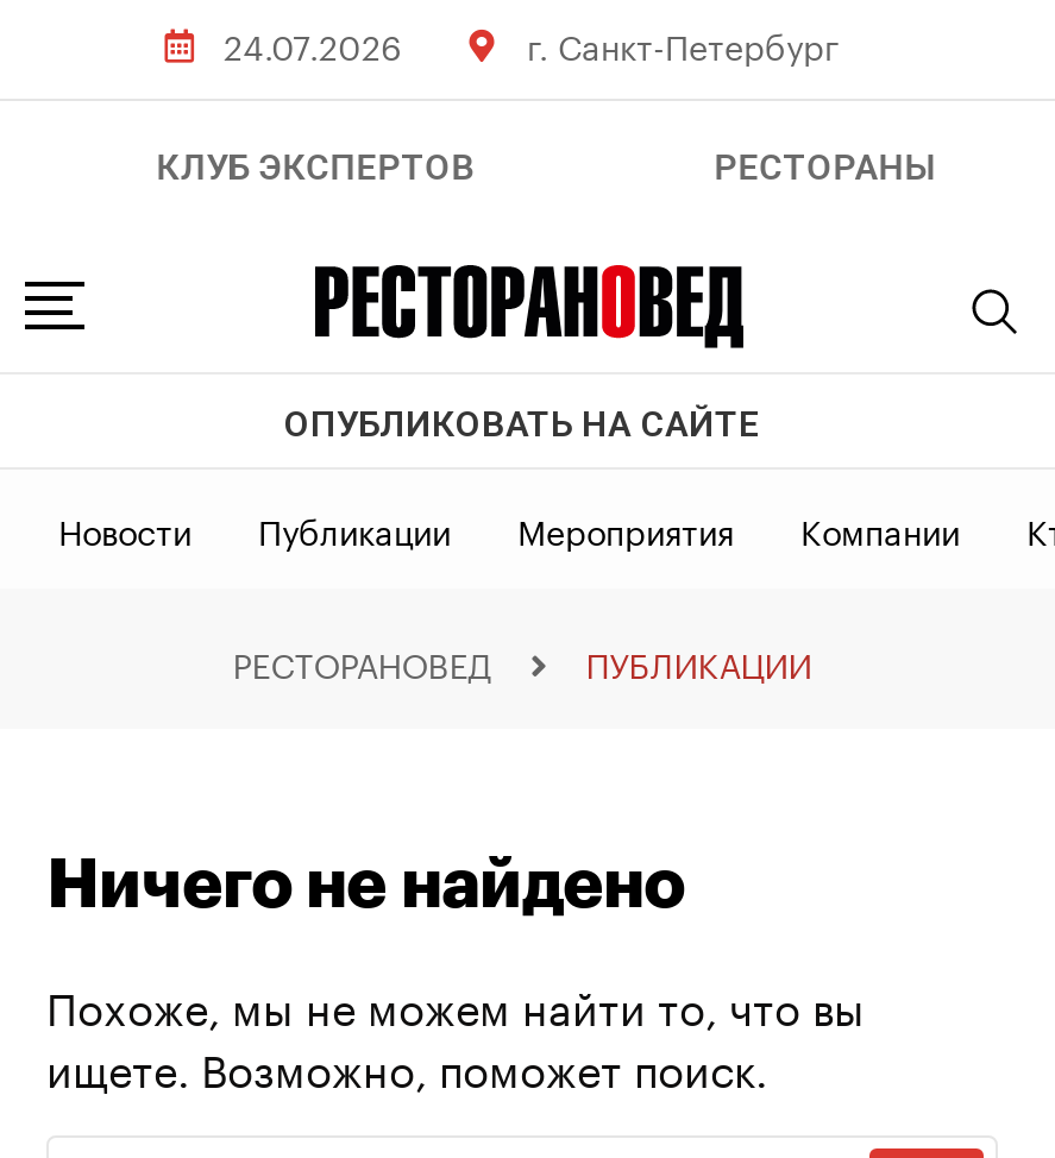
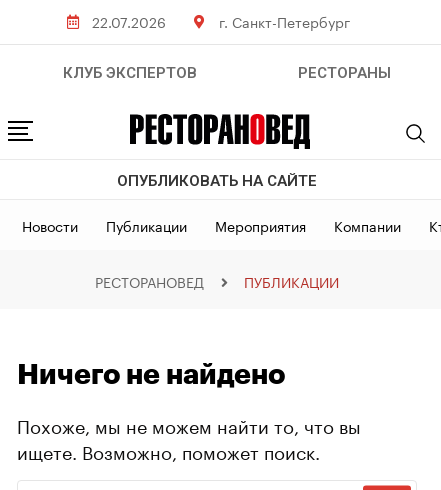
- 24.07.2026
+ 22.07.2026
